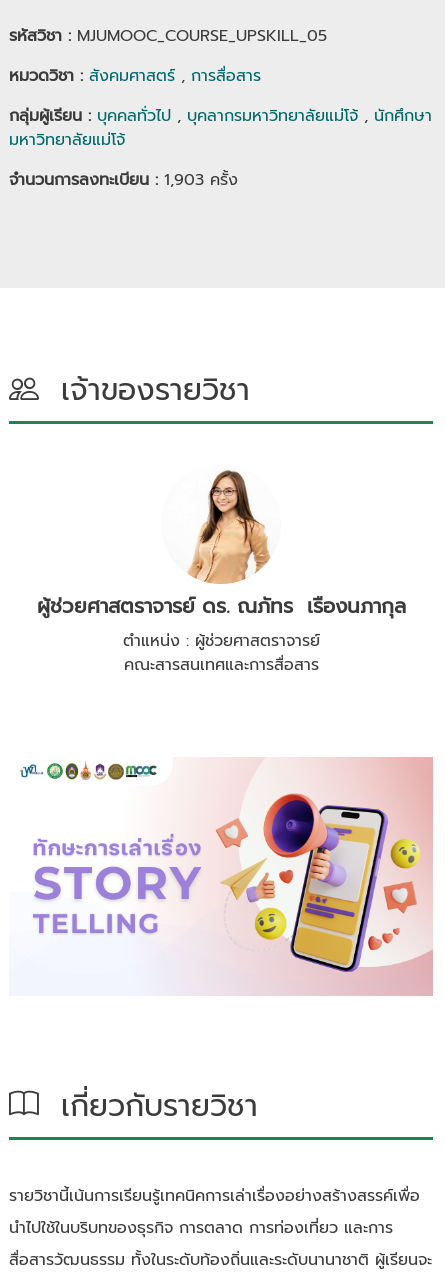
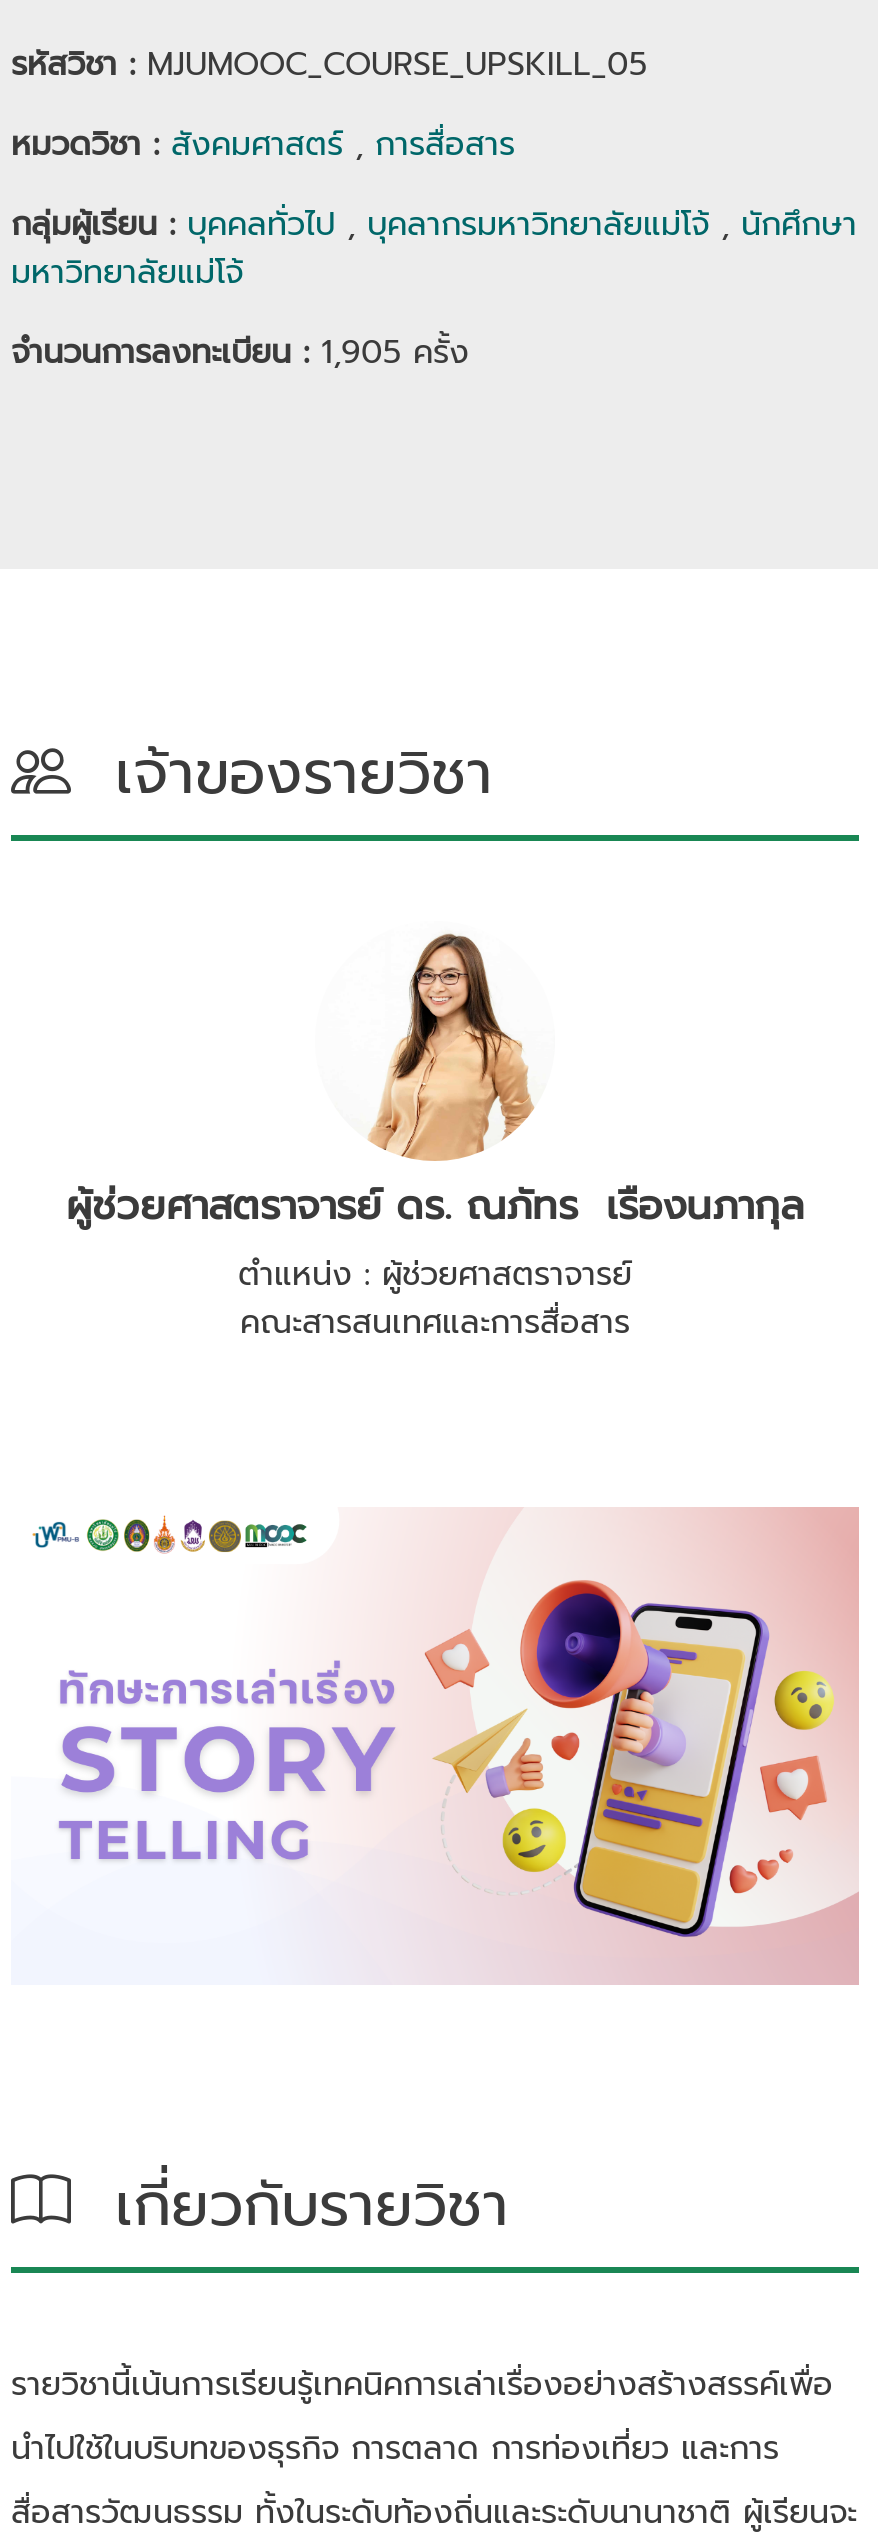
- จำนวนการลงทะเบียน : 1,903ครั้ง
+ จำนวนการลงทะเบียน : 1,905ครั้ง
